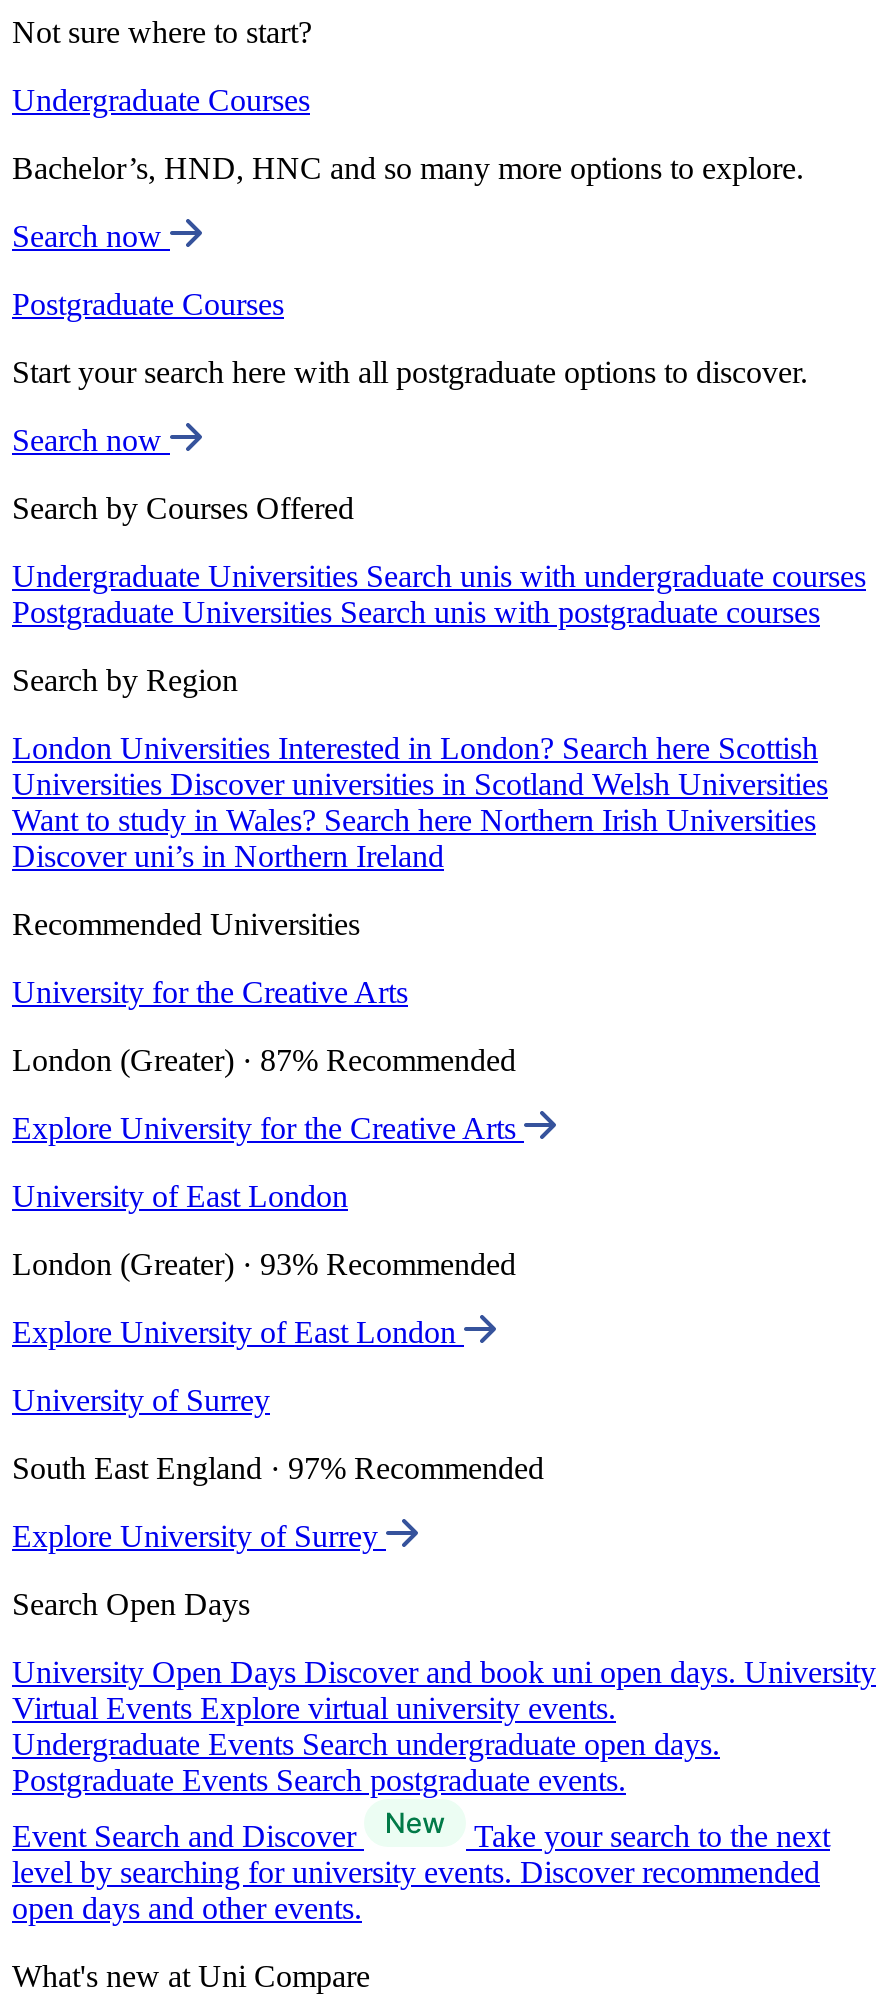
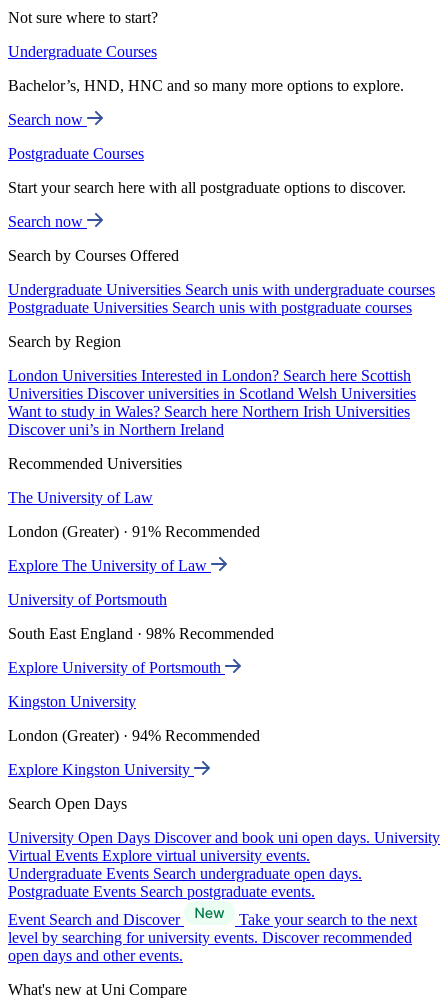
- University for the Creative Arts
+ The University of Law

- London (Greater) · 87% Recommended
+ London (Greater) · 91% Recommended

- Explore University for the Creative Arts
+ Explore The University of Law

- University of East London
+ University of Portsmouth

- London (Greater) · 93% Recommended
+ South East England · 98% Recommended

- Explore University of East London
+ Explore University of Portsmouth

- University of Surrey
+ Kingston University

- South East England · 97% Recommended
+ London (Greater) · 94% Recommended

- Explore University of Surrey
+ Explore Kingston University
